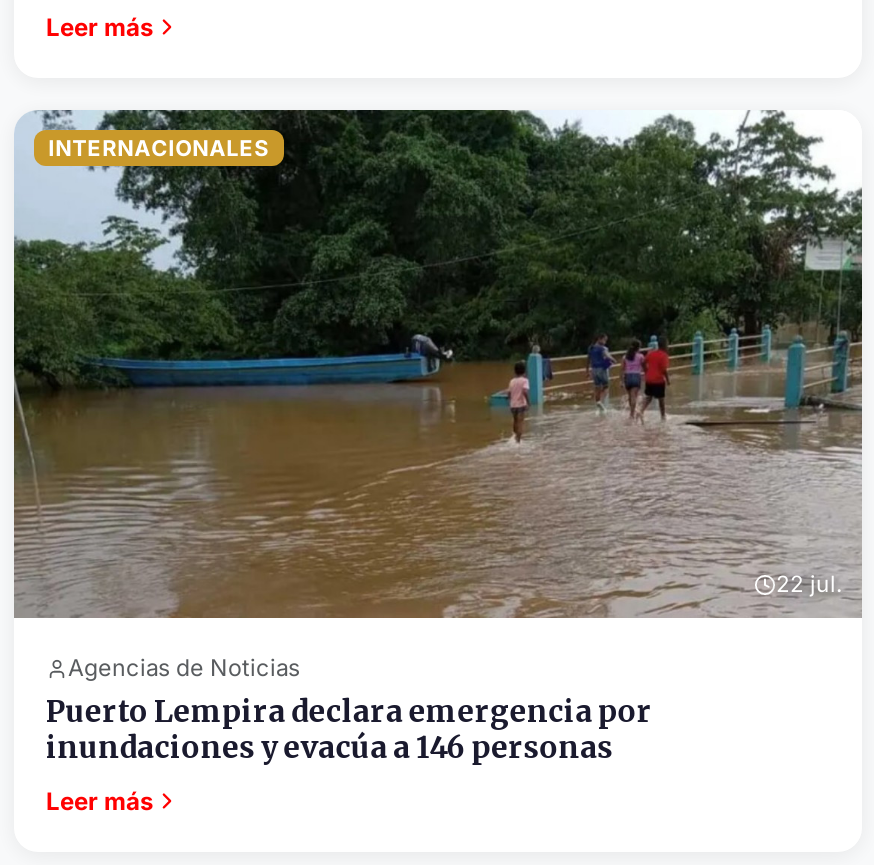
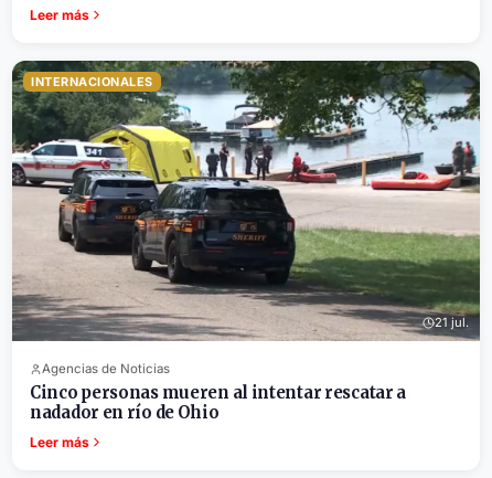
- [image]
- 22 jul.
+ [image]
+ 21 jul.

- Puerto Lempira declara emergencia por
- inundaciones y evacúa a 146 personas
+ Cinco personas mueren al intentar rescatar a
+ nadador en río de Ohio
